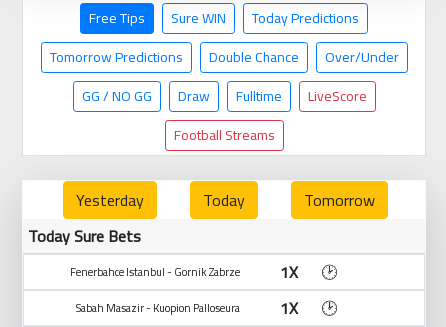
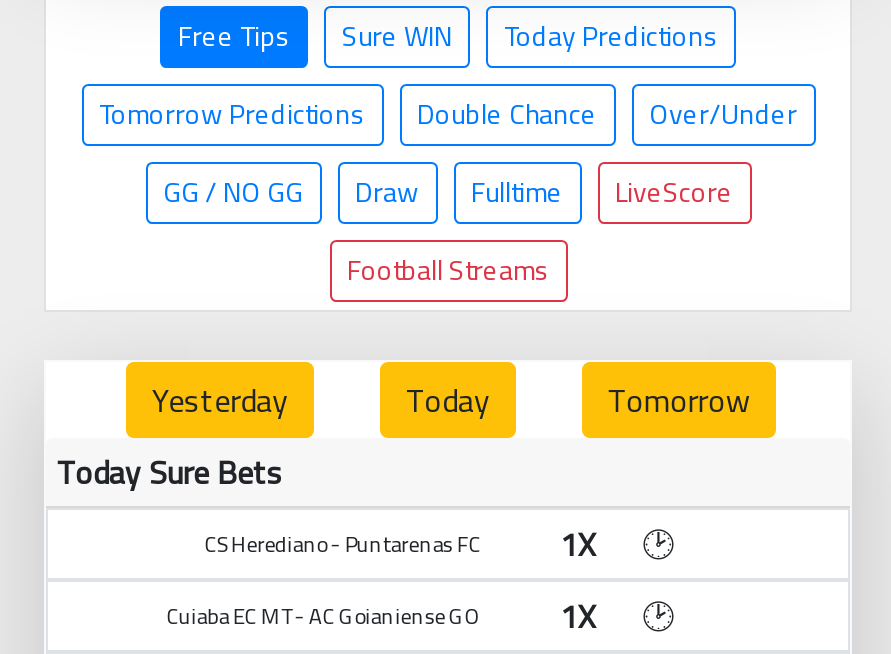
- Fenerbahce Istanbul - Gornik Zabrze
+ CS Herediano - Puntarenas FC

- Sabah Masazir - Kuopion Palloseura
+ Cuiaba EC MT - AC Goianiense GO
